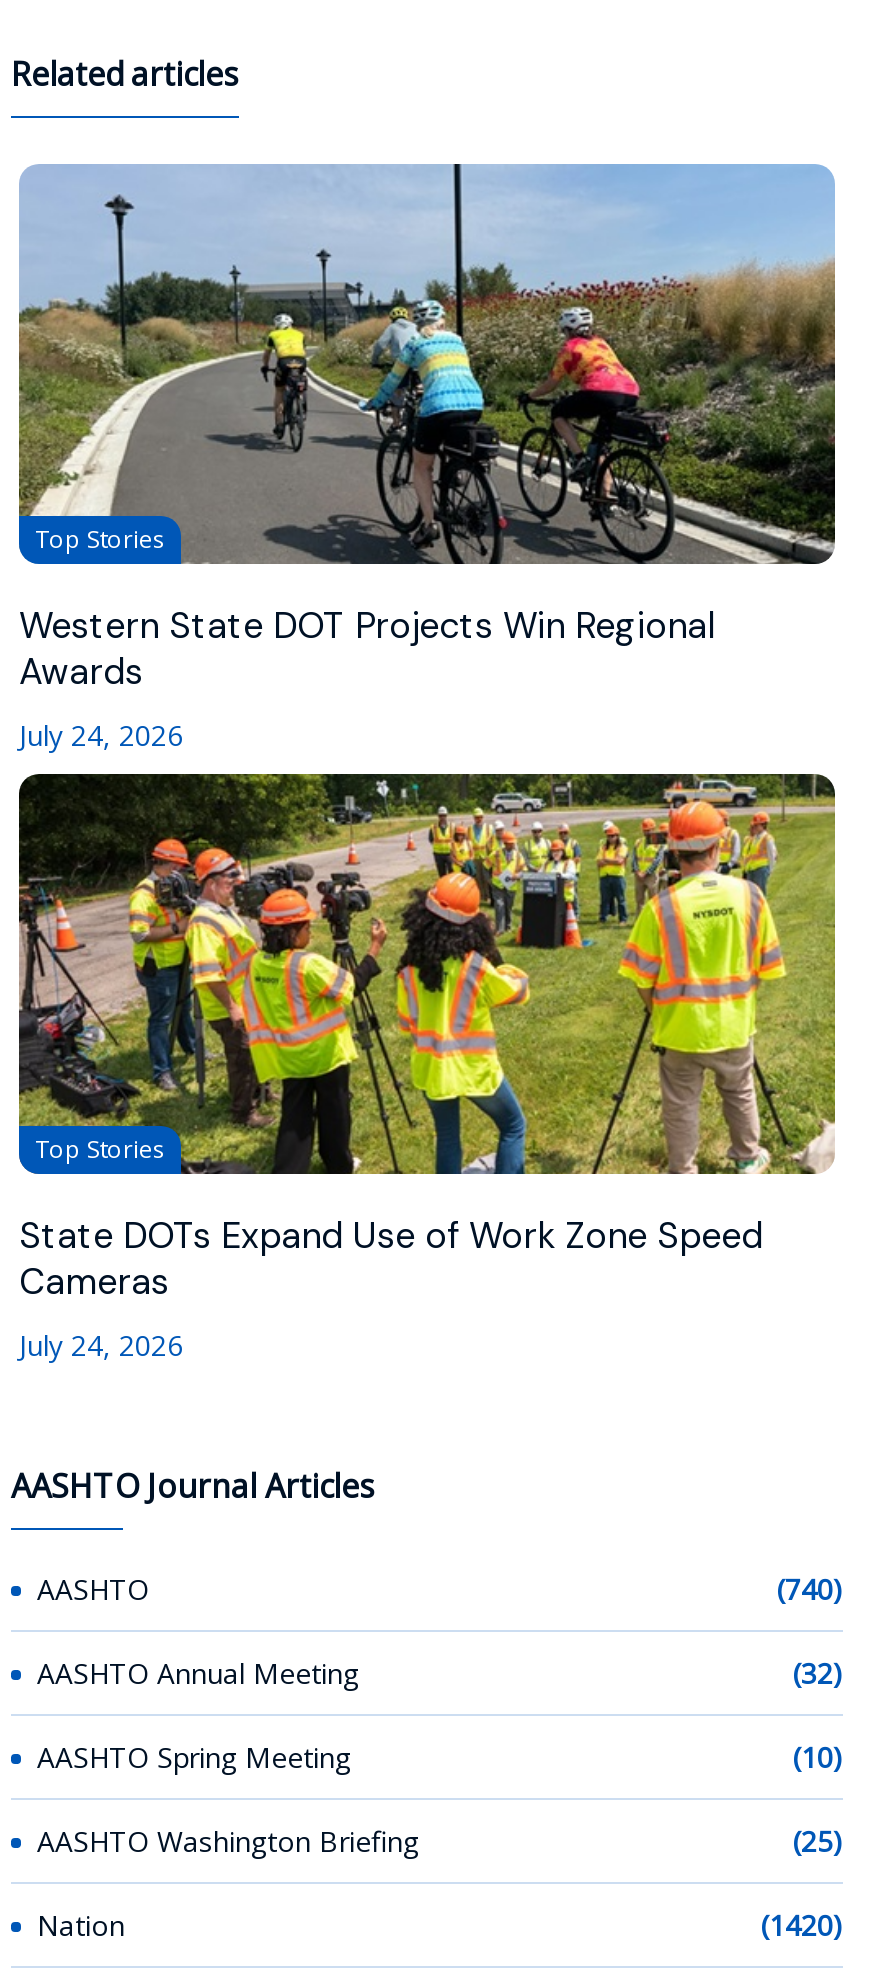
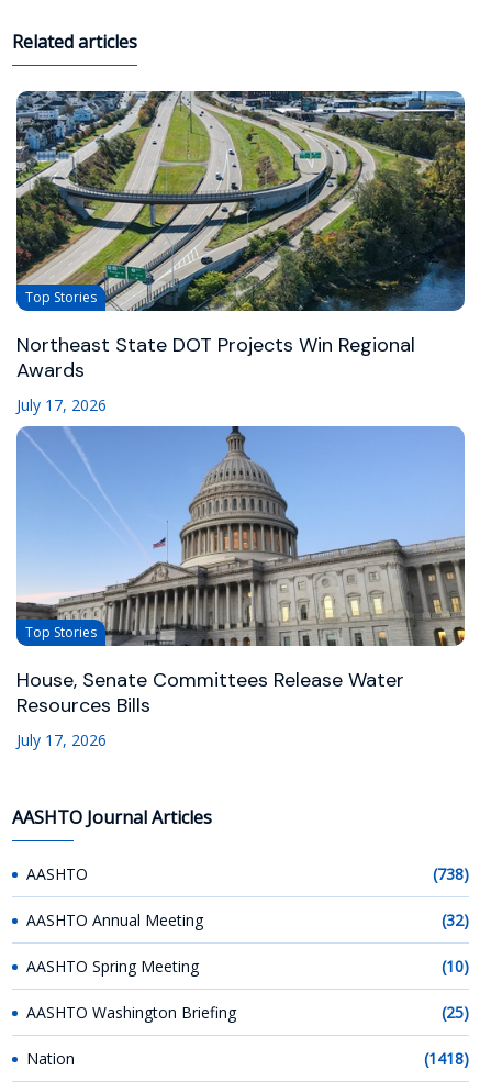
- [image]
- Western State DOT Projects Win Regional
+ [image]
+ Northeast State DOT Projects Win Regional

- July 24, 2026
+ July 17, 2026

- [image]
- State DOTs Expand Use of Work Zone Speed
- Cameras
- July 24, 2026
+ [image]
+ House, Senate Committees Release Water
+ Resources Bills
+ July 17, 2026

- (740)
+ (738)

- (1420)
+ (1418)
